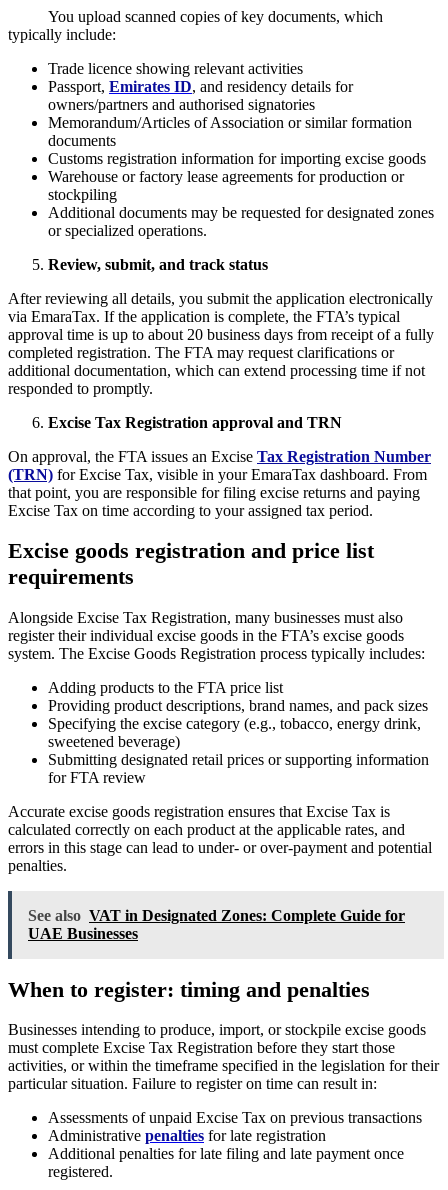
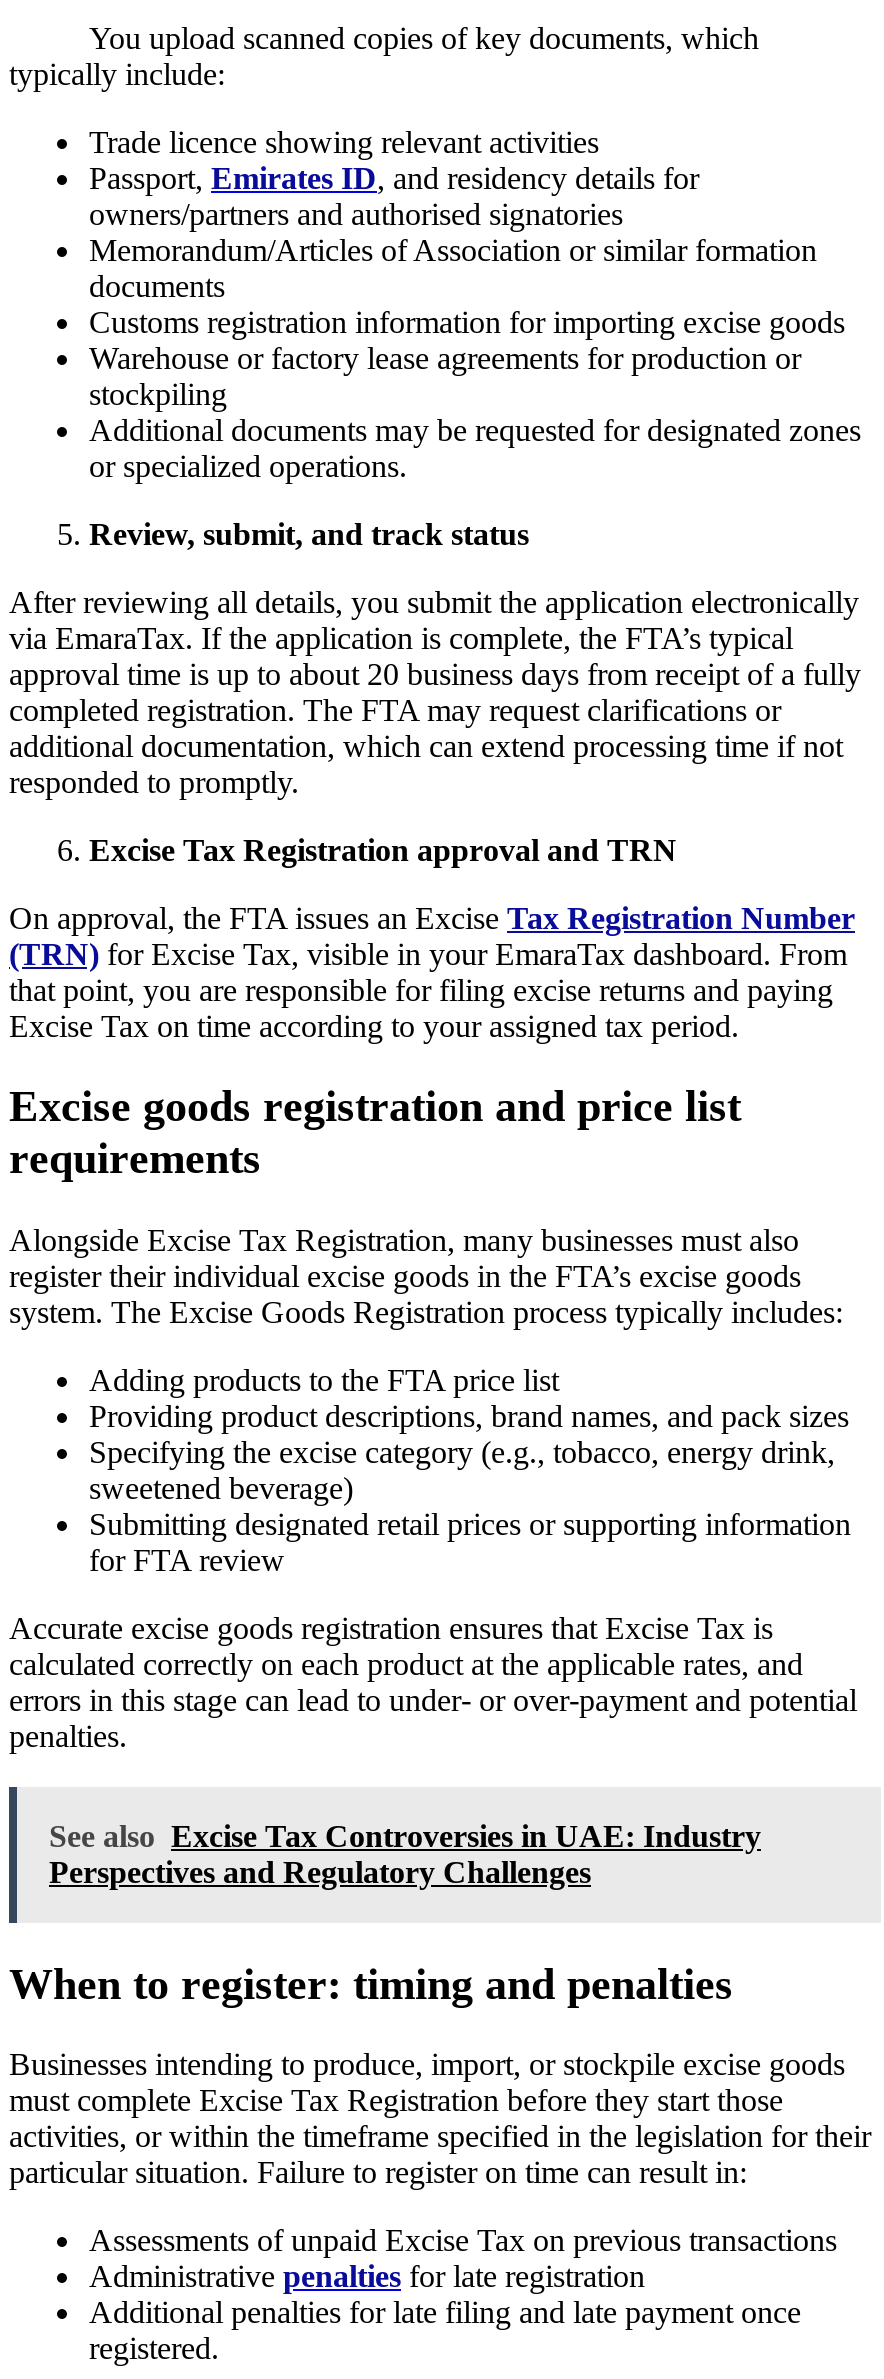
- See also VAT in Designated Zones: Complete Guide for
- UAE Businesses
+ See also Excise Tax Controversies in UAE: Industry
+ Perspectives and Regulatory Challenges
